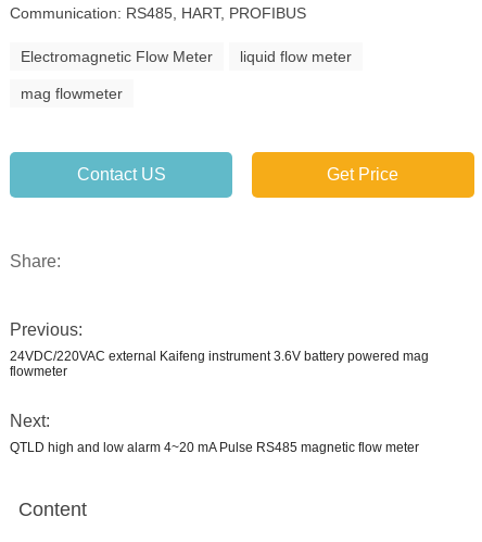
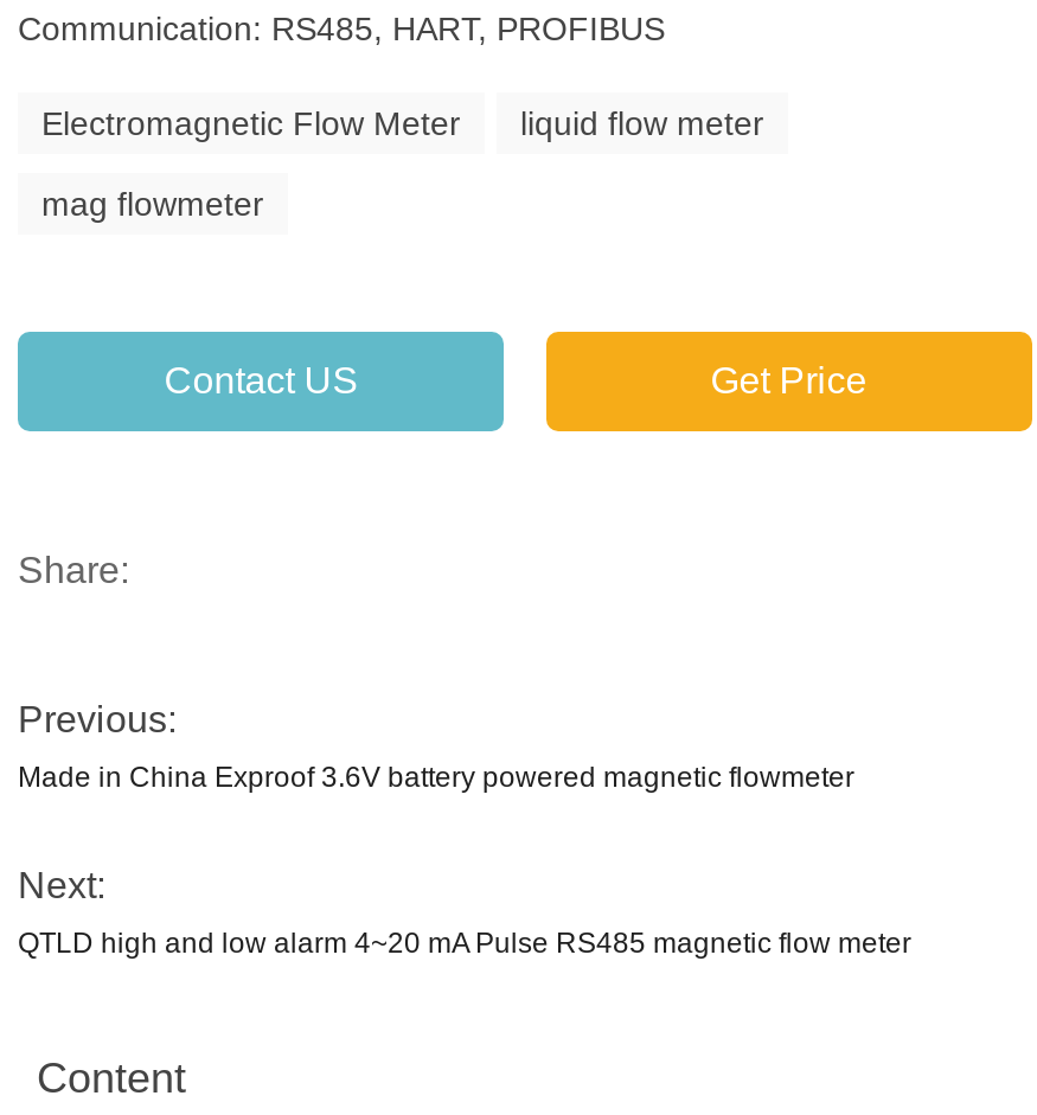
- 24VDC/220VAC external Kaifeng instrument 3.6V battery powered mag
- flowmeter
+ Made in China Exproof 3.6V battery powered magnetic flowmeter
